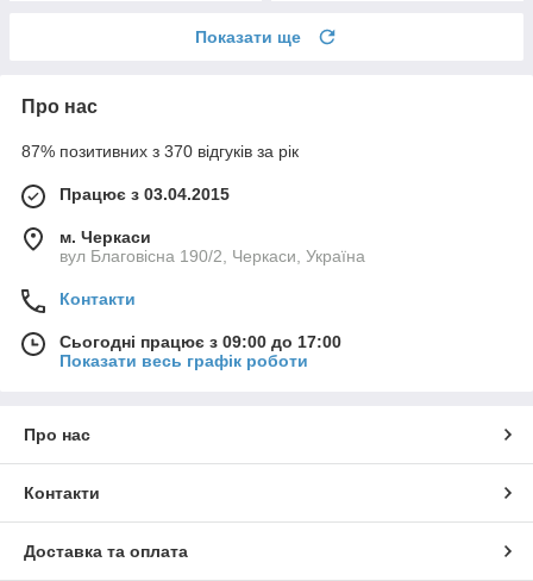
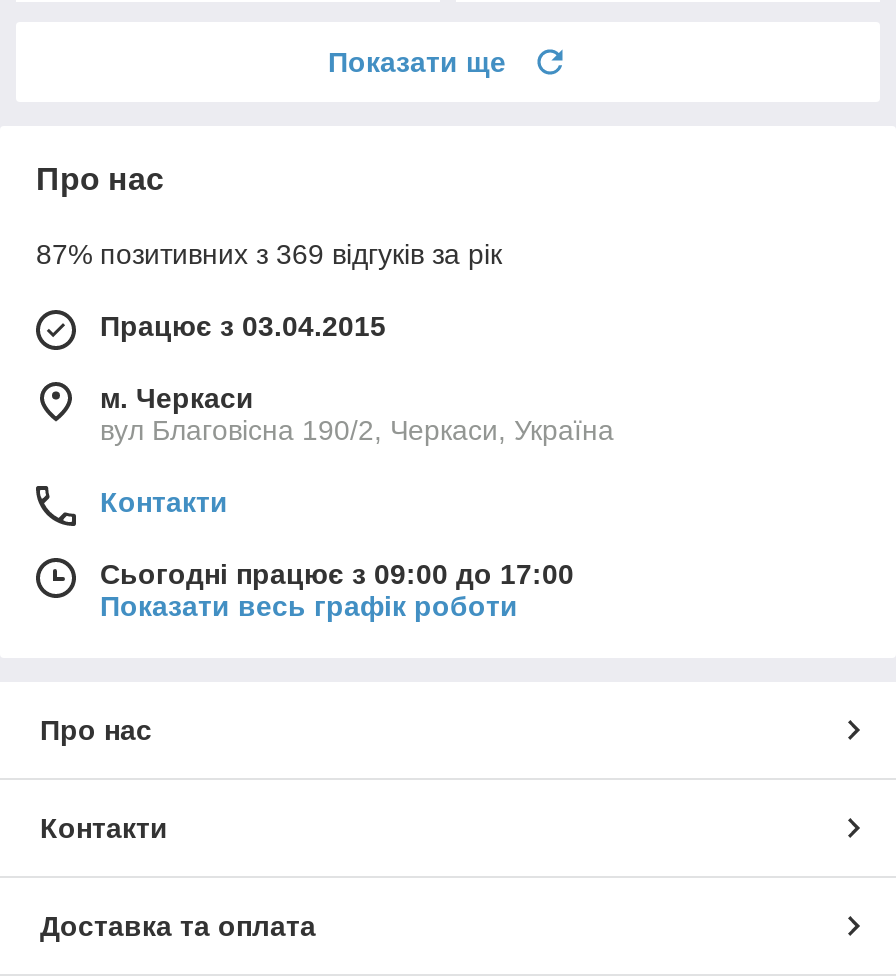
- 87% позитивних з 370 відгуків за рік
+ 87% позитивних з 369 відгуків за рік
